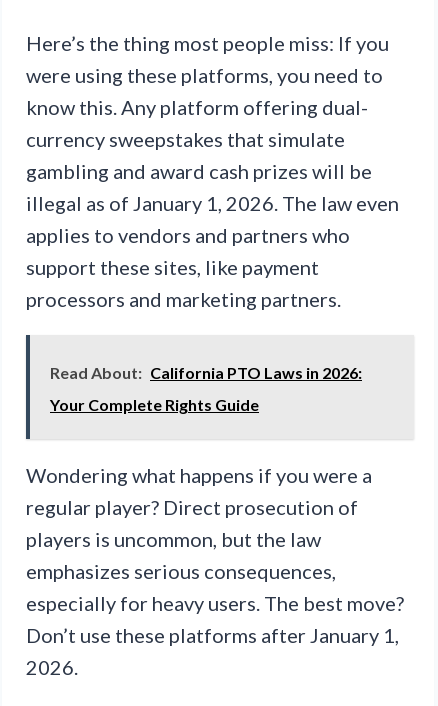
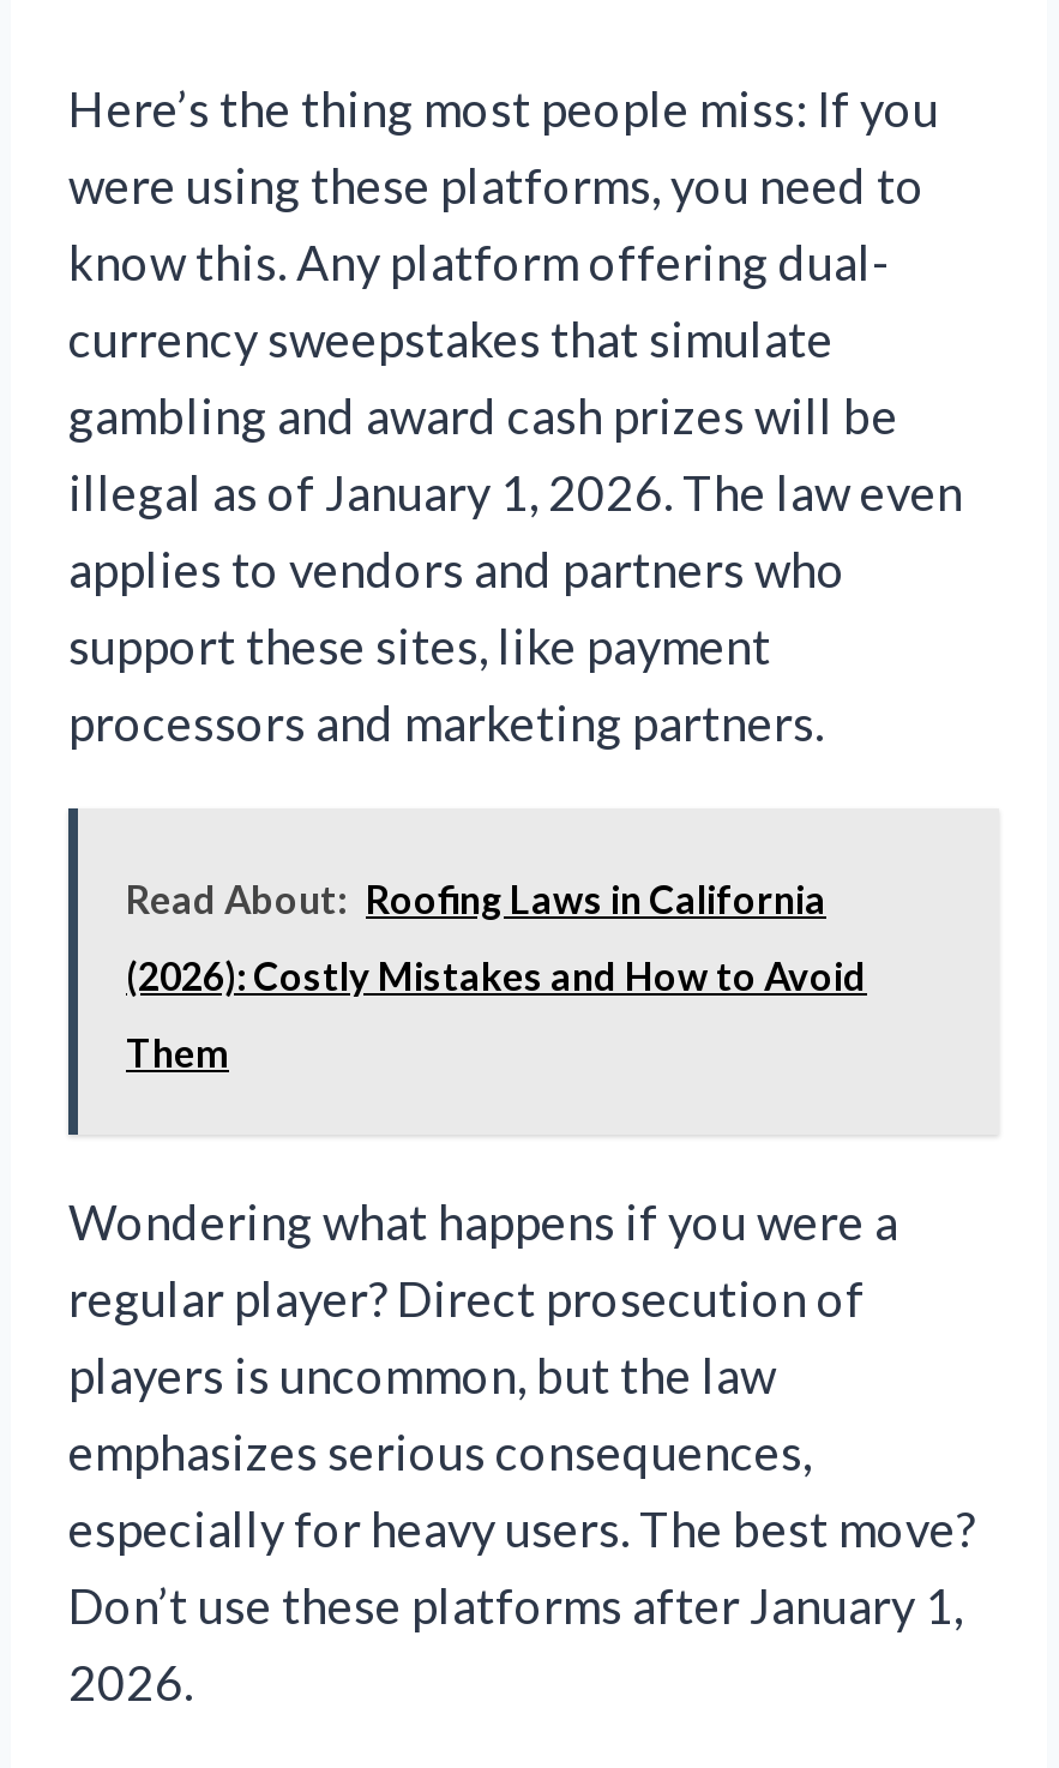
- Read About: California PTO Laws in 2026:
- Your Complete Rights Guide
+ Read About: Roofing Laws in California
+ (2026): Costly Mistakes and How to Avoid
+ Them
